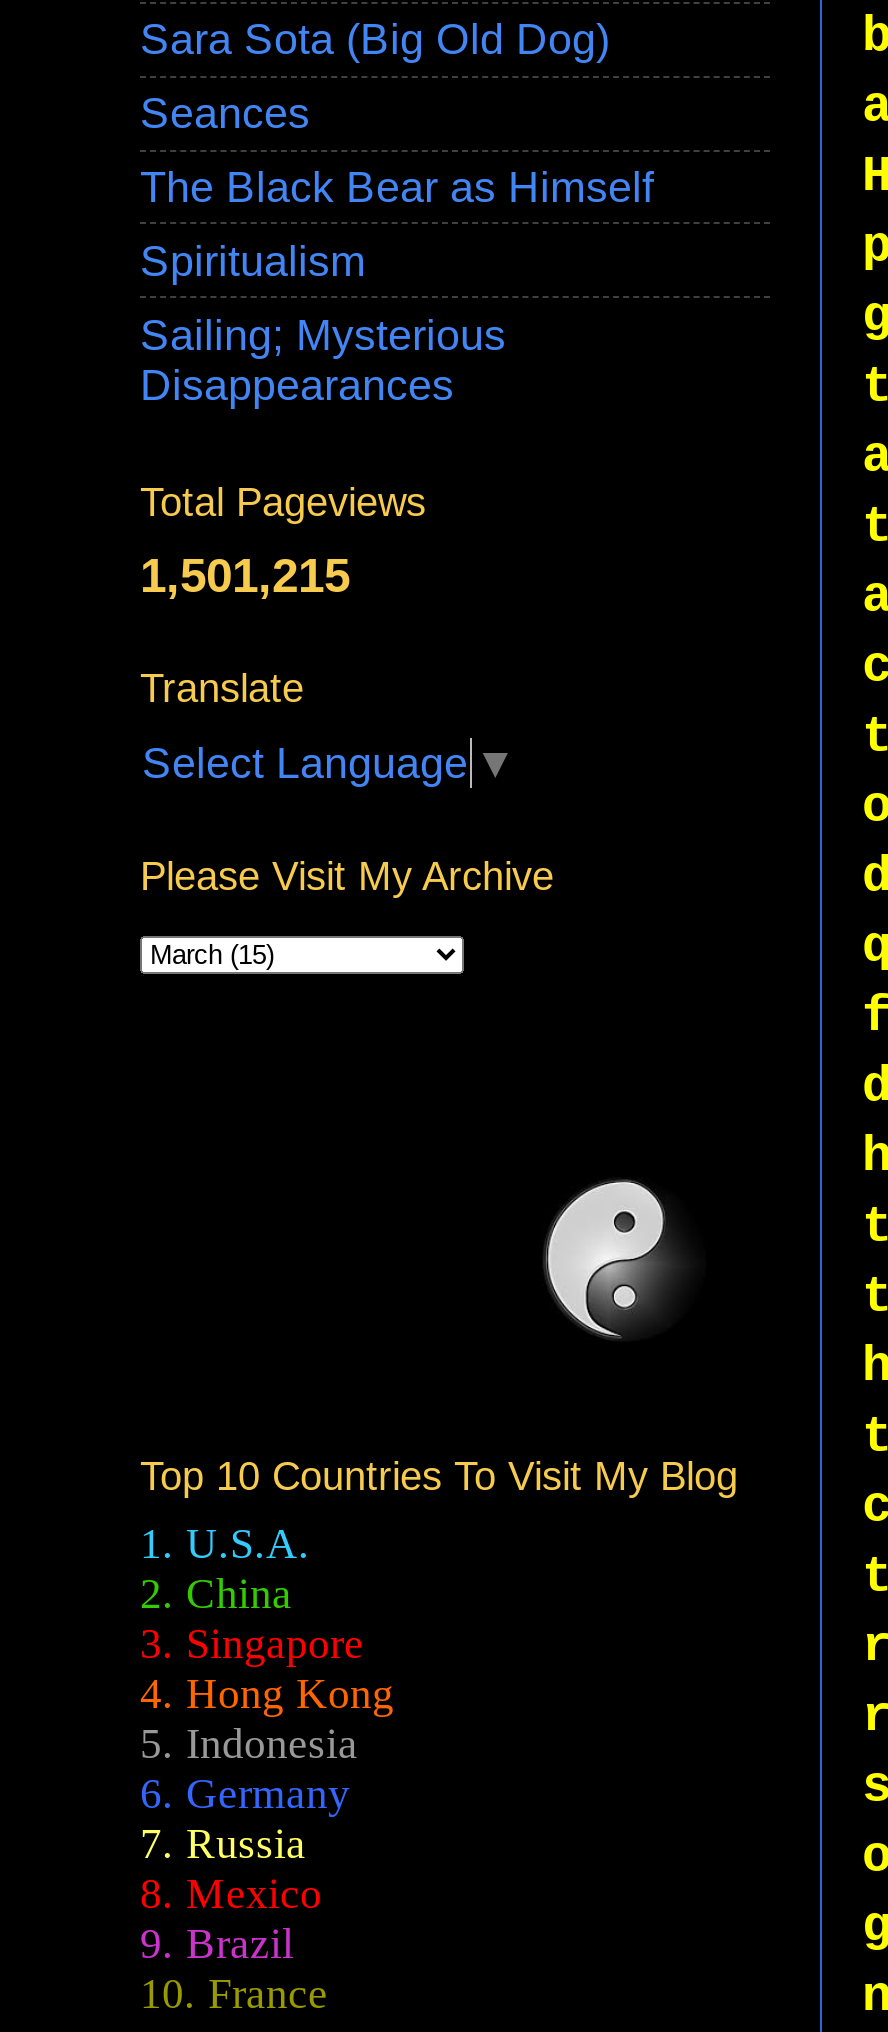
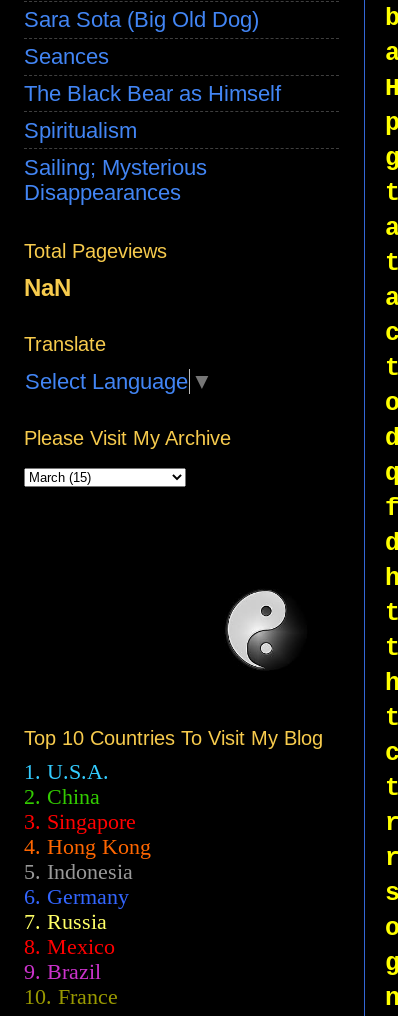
- 1,501,215
+ NaN
